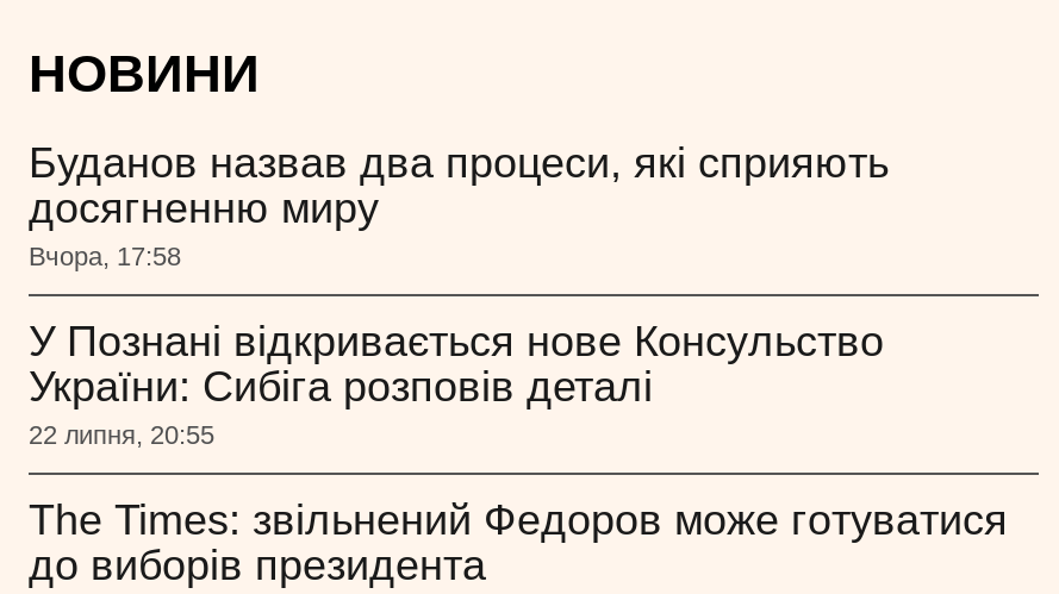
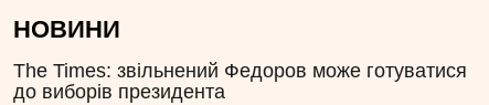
- Буданов назвав два процеси, які сприяють
- досягненню миру
- Вчора, 17:58
- У Познані відкривається нове Консульство
- України: Сибіга розповів деталі
- 22 липня, 20:55
